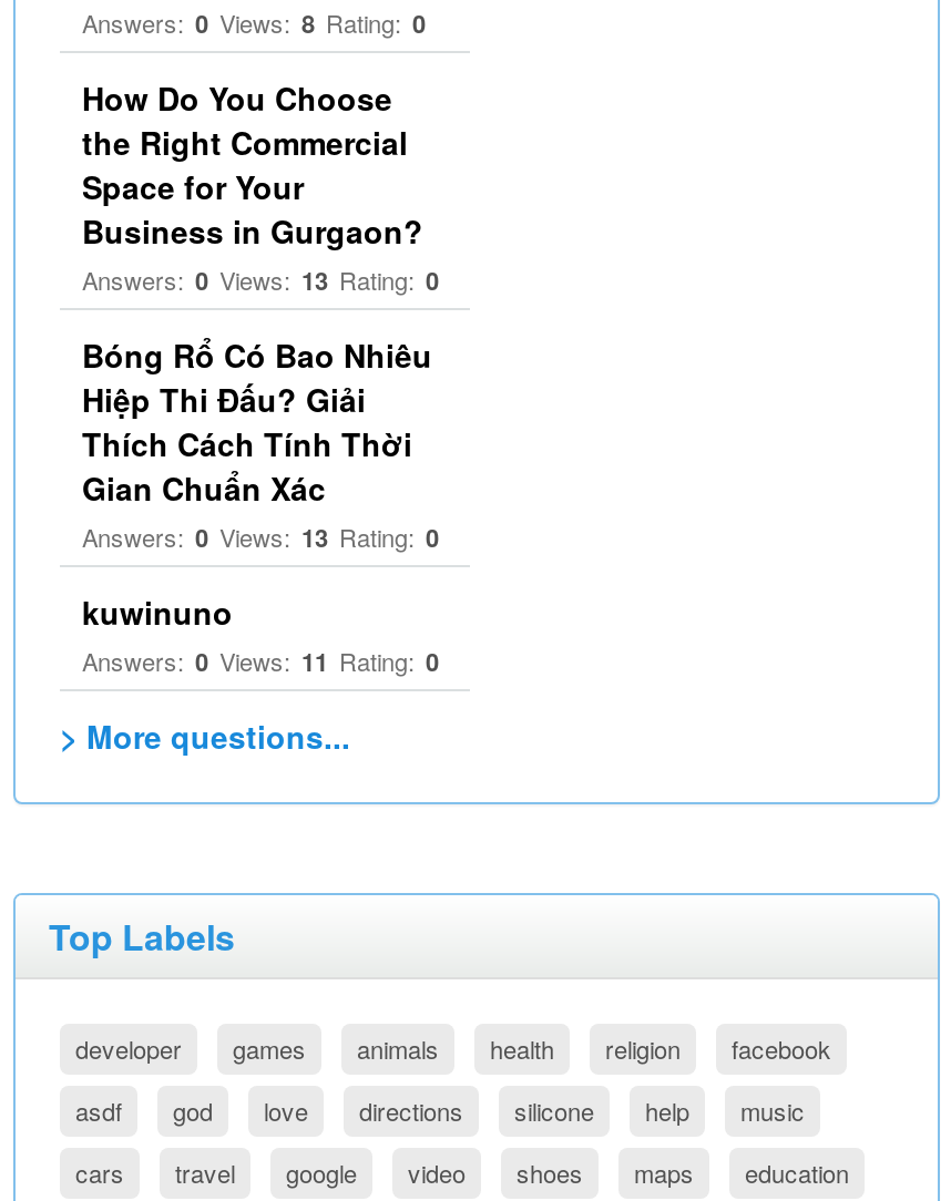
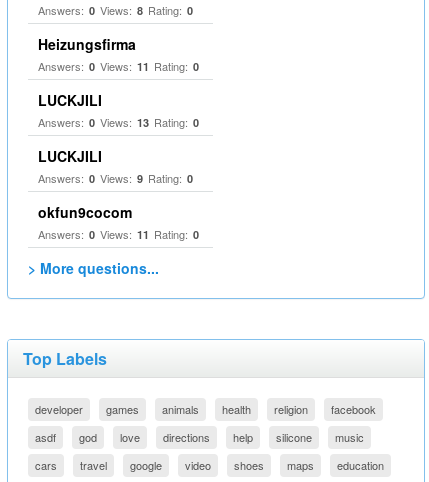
- How Do You Choose
- the Right Commercial
- Space for Your
- Business in Gurgaon?
+ Heizungsfirma
+ Answers: 0 Views: 11 Rating: 0
+ LUCKJILI

- Bóng Rổ Có Bao Nhiêu
- Hiệp Thi Đấu? Giải
- Thích Cách Tính Thời
- Gian Chuẩn Xác
- Answers: 0 Views: 13 Rating: 0
+ LUCKJILI
+ Answers: 0 Views: 9 Rating: 0

- kuwinuno
+ okfun9cocom

moved up: silicone
